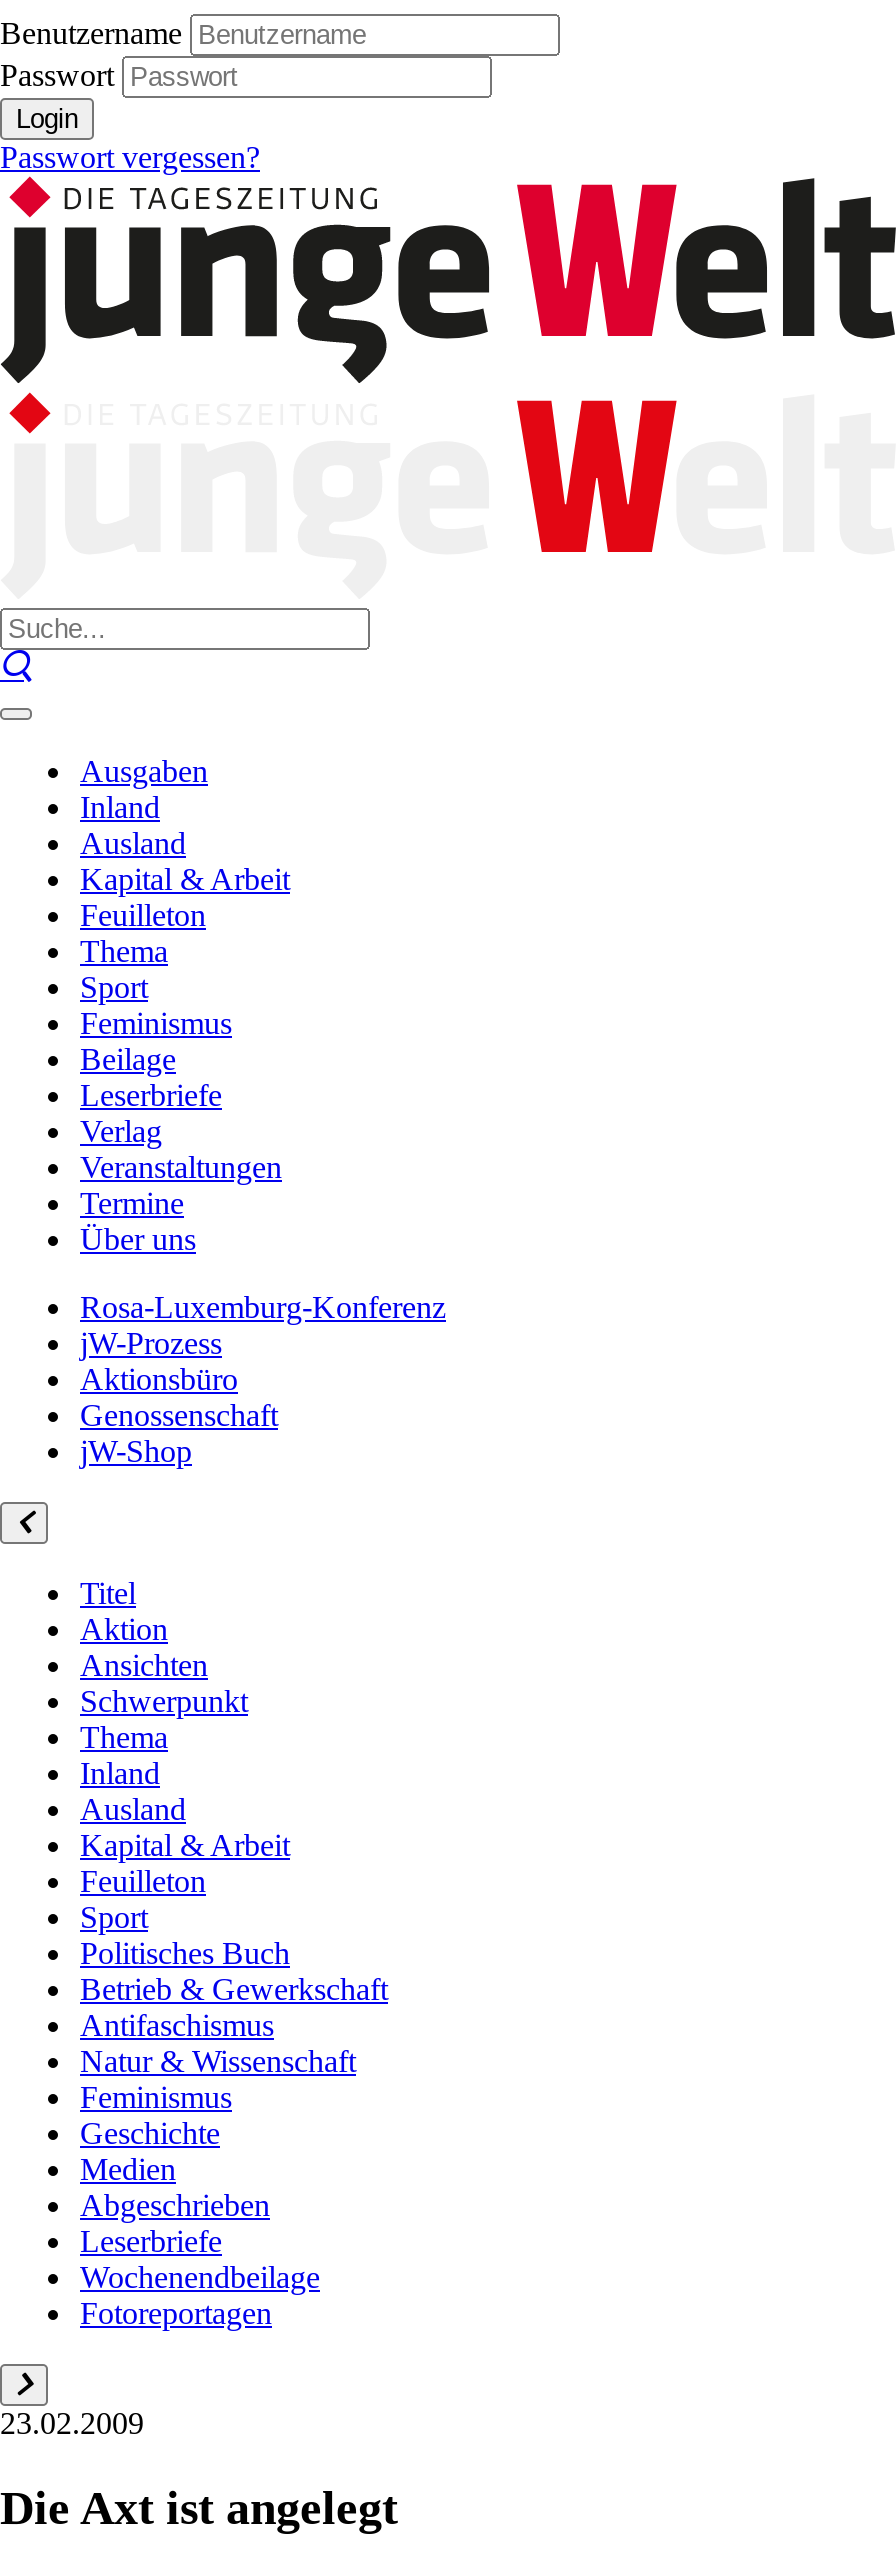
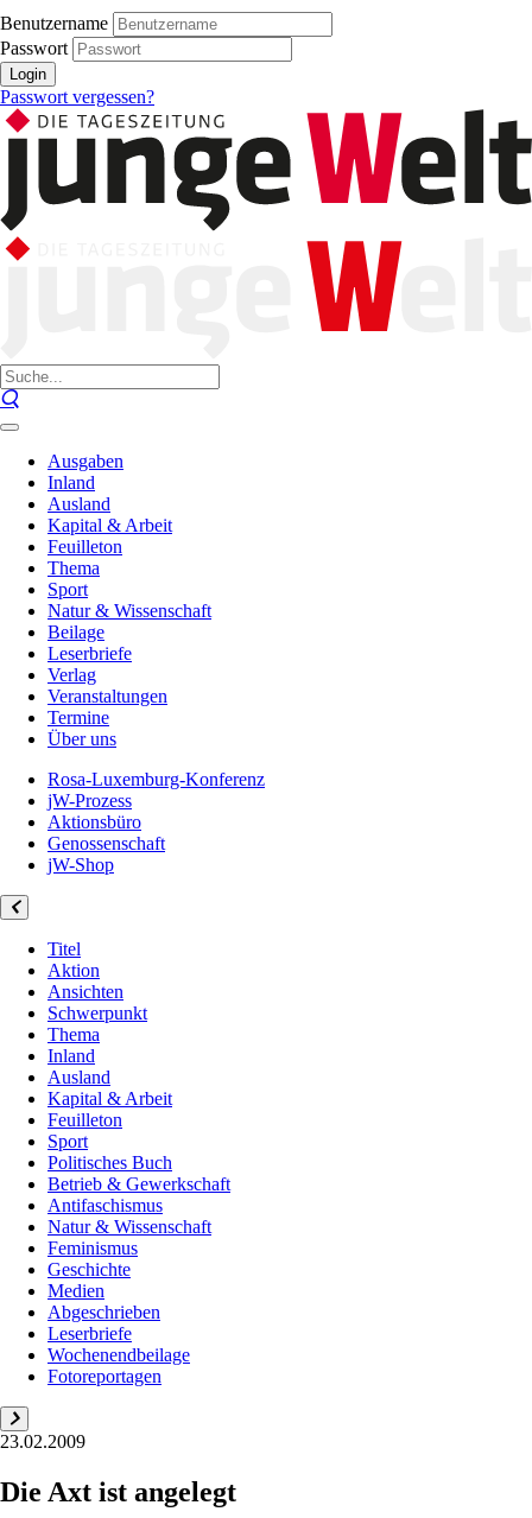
- Feminismus
+ Natur & Wissenschaft
